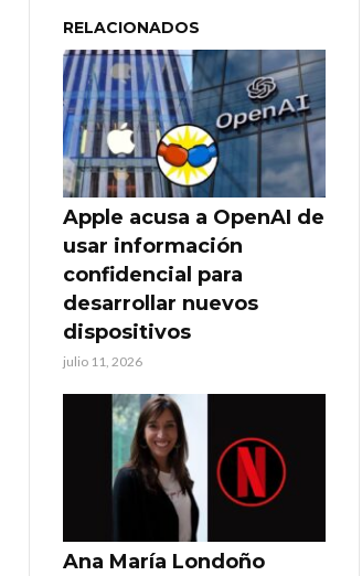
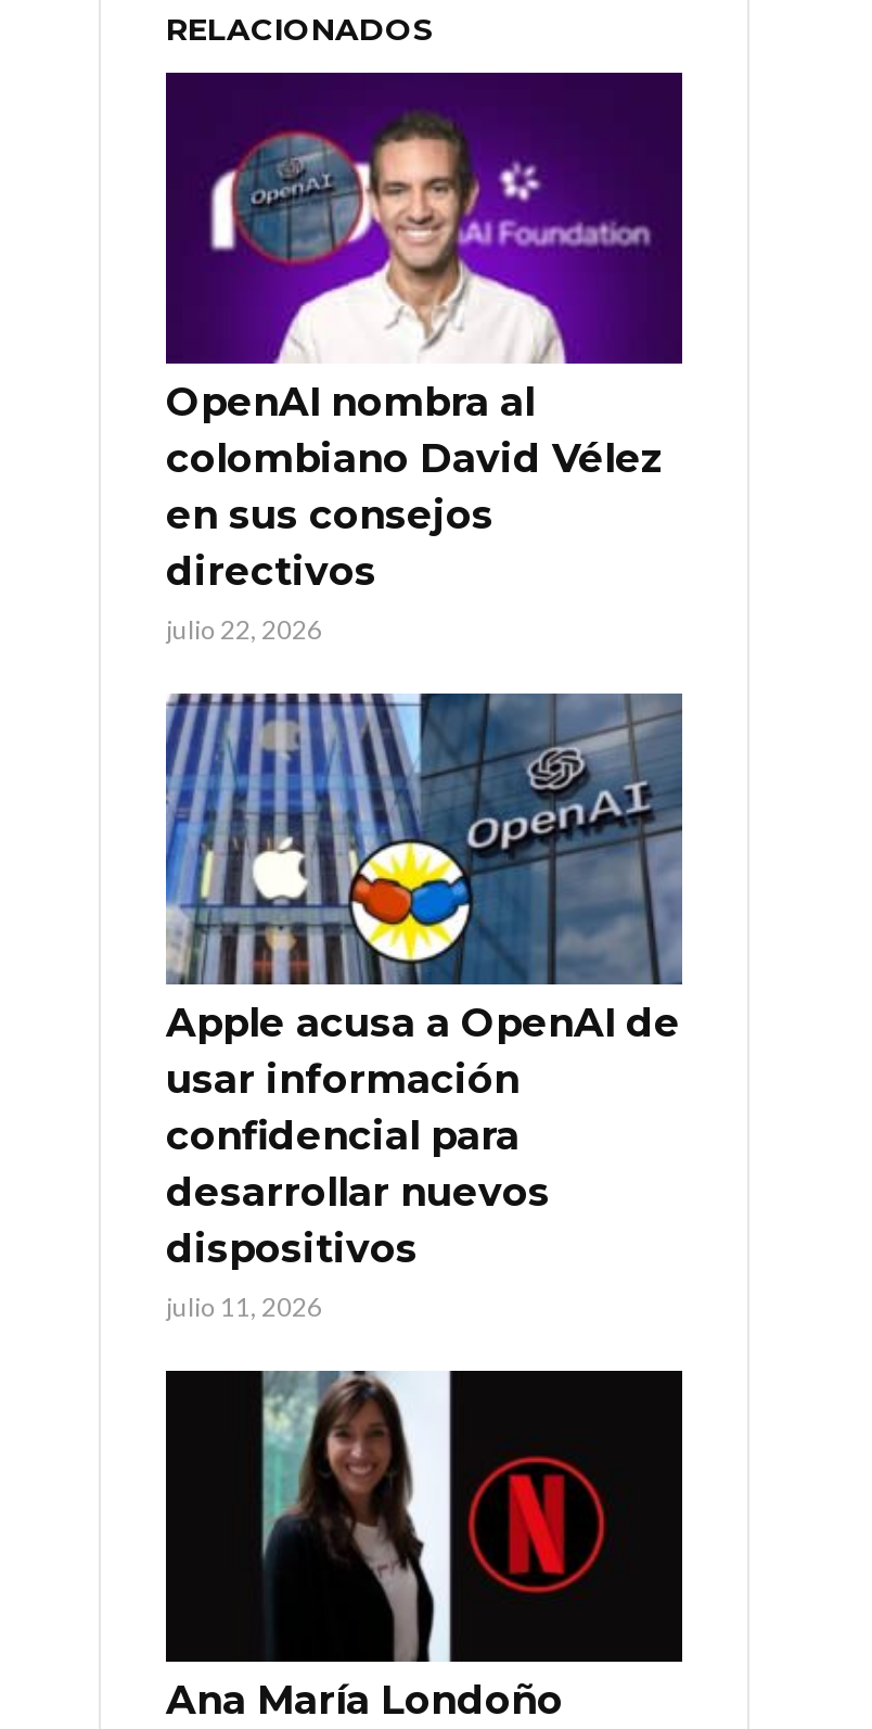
+ [image]
+ OpenAI nombra al
+ colombiano David Vélez
+ en sus consejos
+ directivos
+ julio 22, 2026
